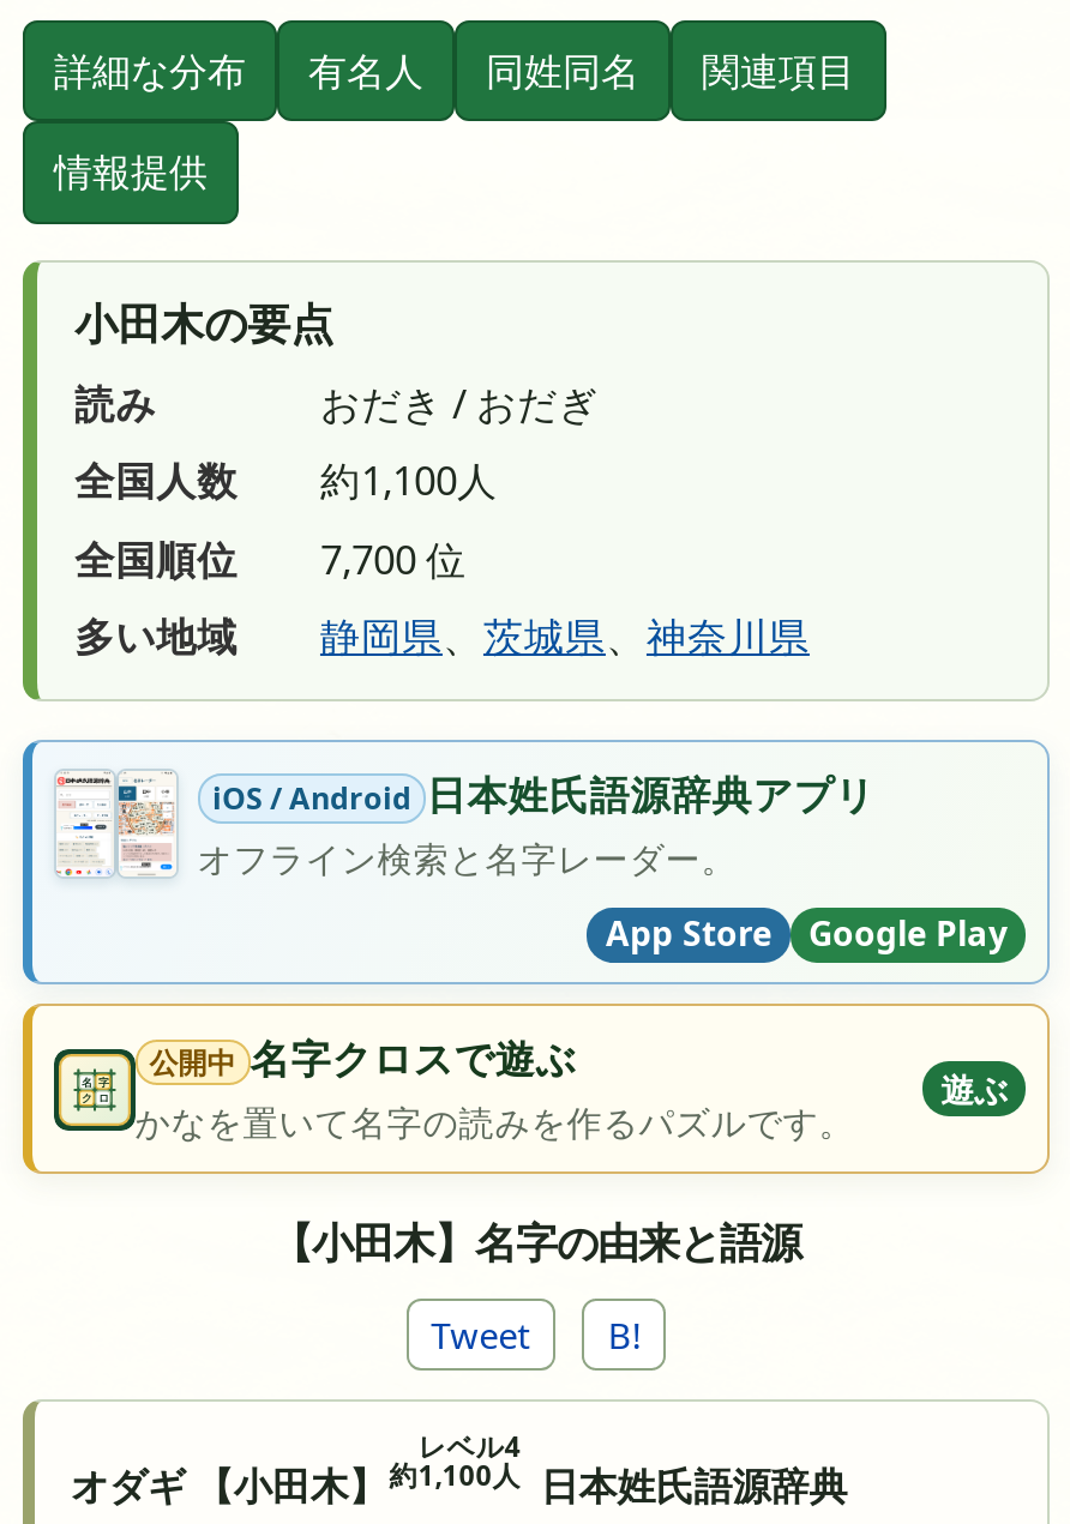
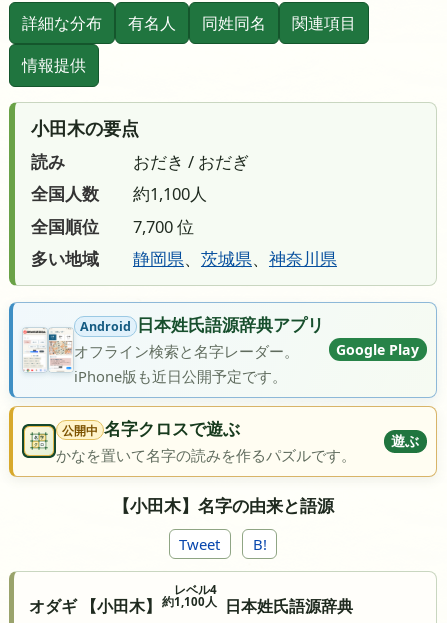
- [image]
- iOS / Android 日本姓氏語源辞典アプリ
+ [image]
+ Android 日本姓氏語源辞典アプリ

- App Store
+ iPhone版も近日公開予定です。

moved up: Google Play
